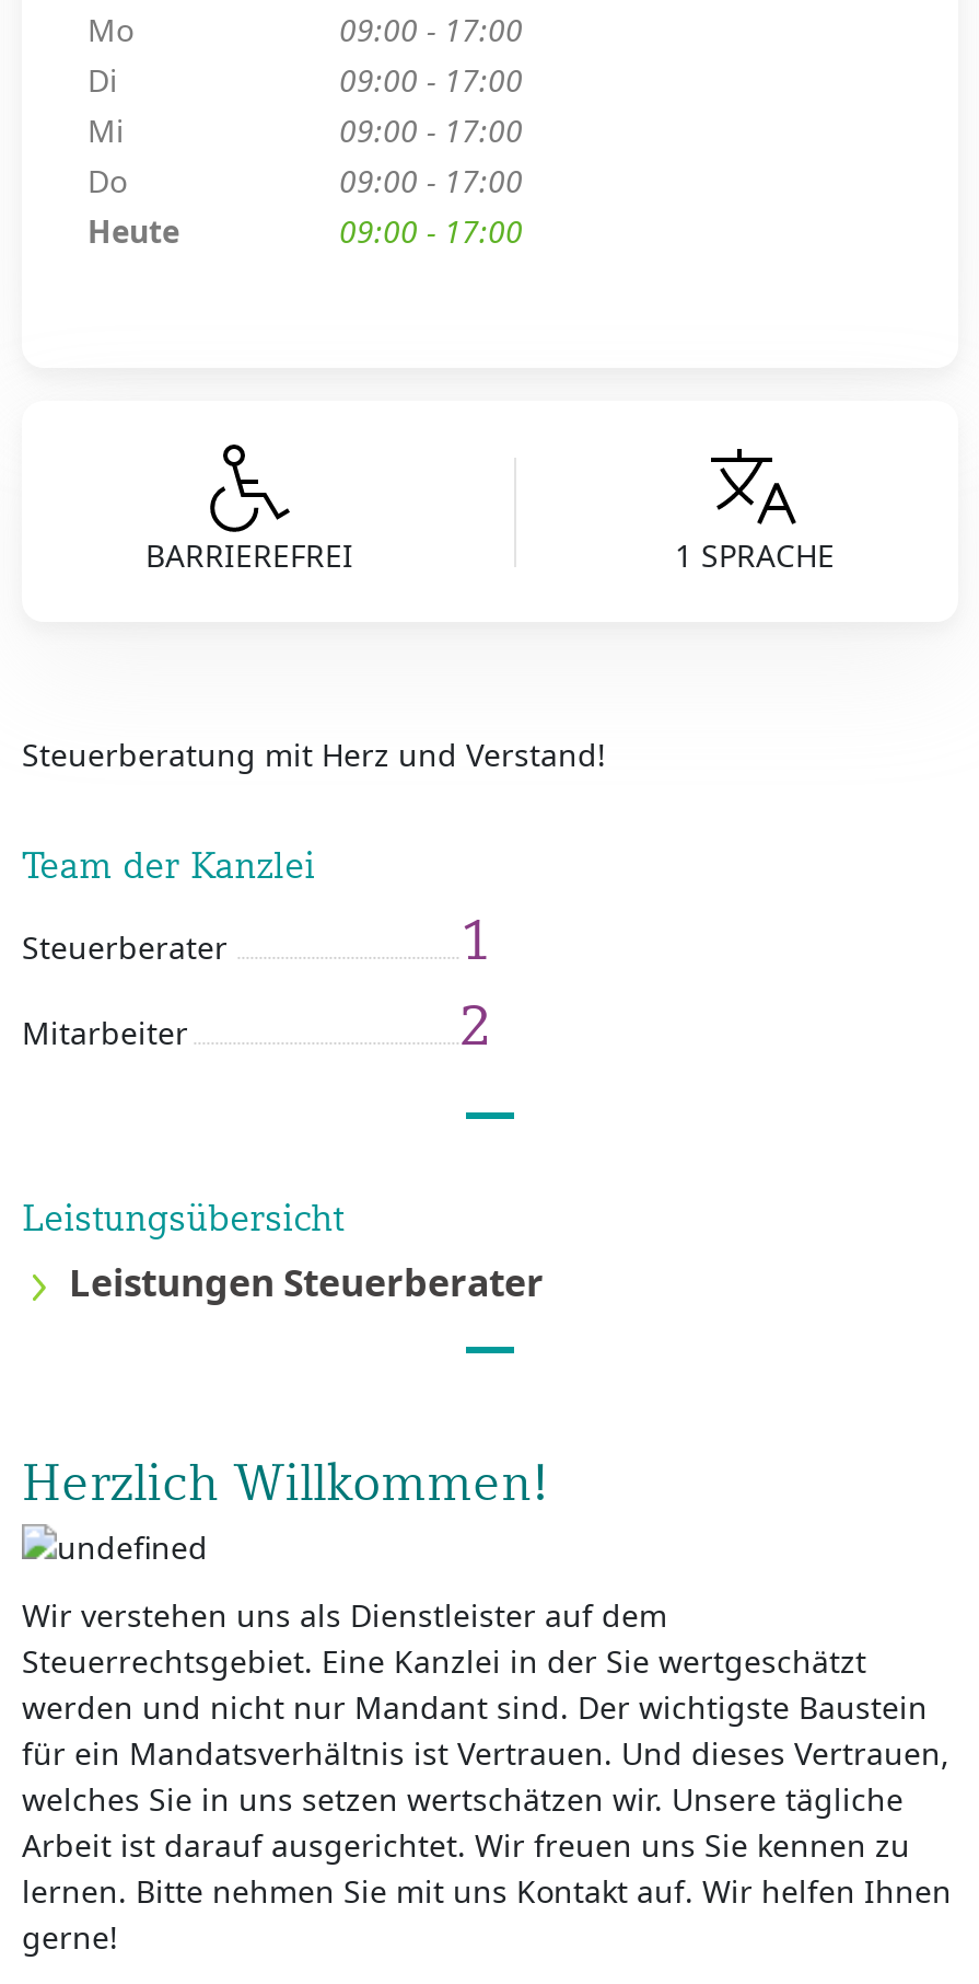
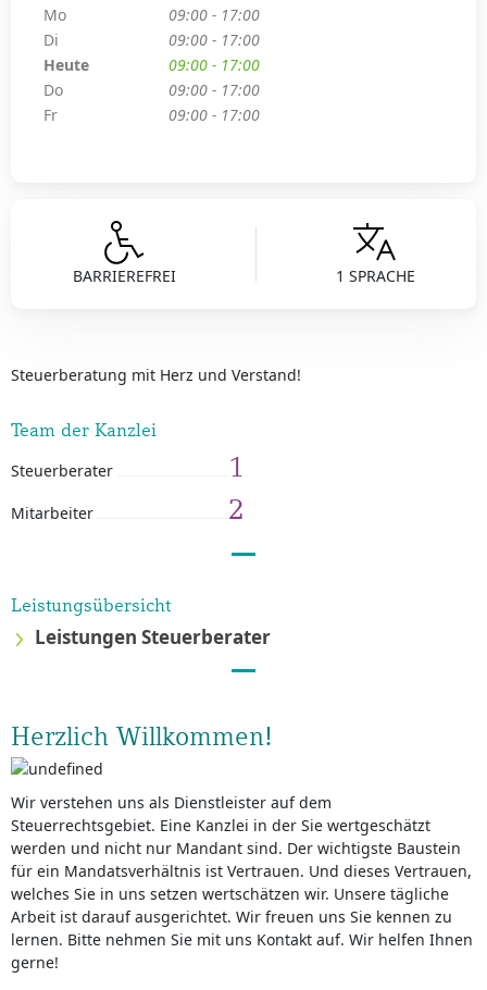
- Mi

moved up: Heute

+ Fr
